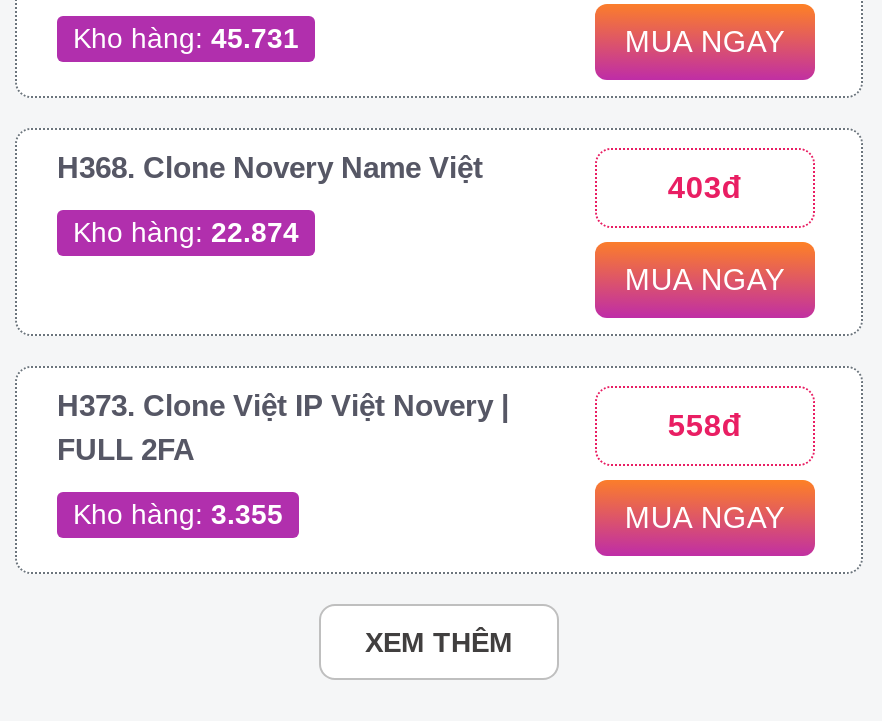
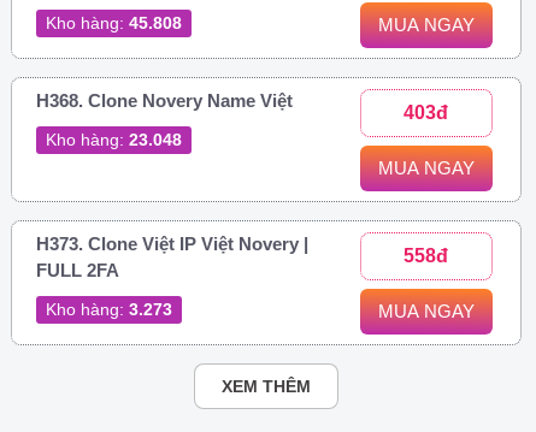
- Kho hàng: 45.731
+ Kho hàng: 45.808

- Kho hàng: 22.874
+ Kho hàng: 23.048

- Kho hàng: 3.355
+ Kho hàng: 3.273
